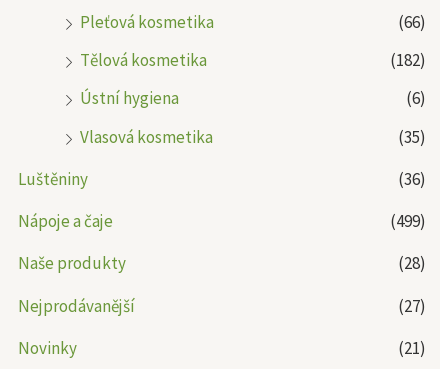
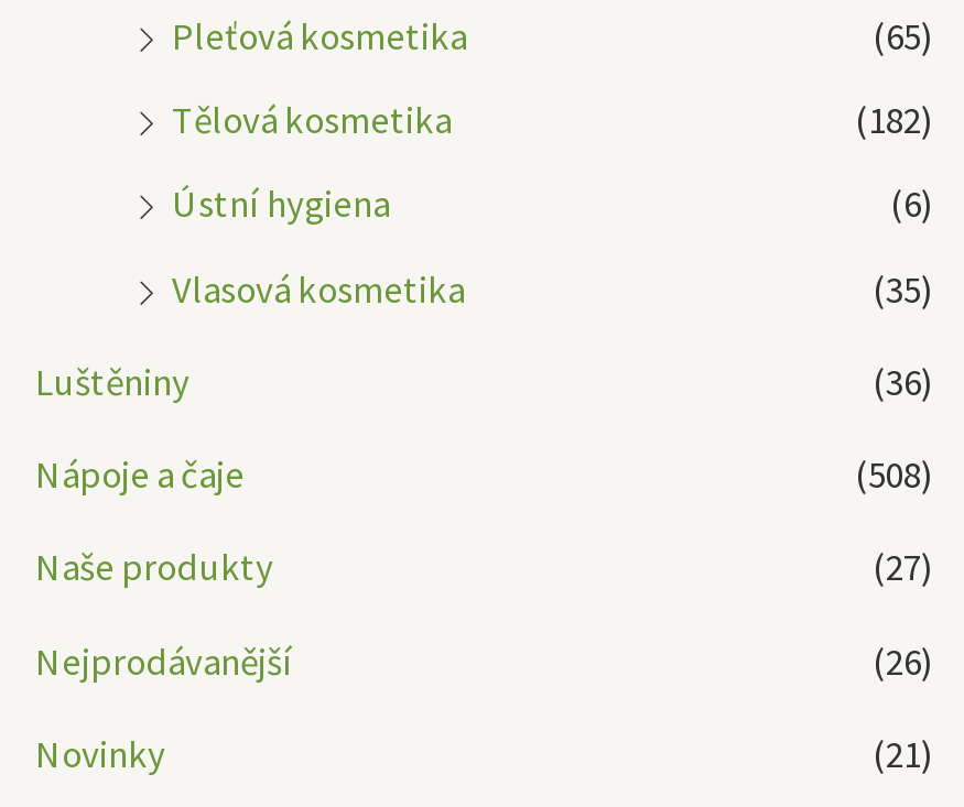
- (66)
+ (65)

- (499)
+ (508)

- (28)
+ (27)

- (27)
+ (26)
